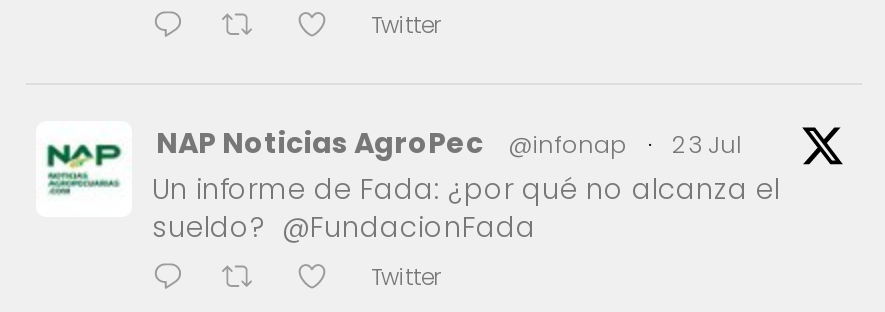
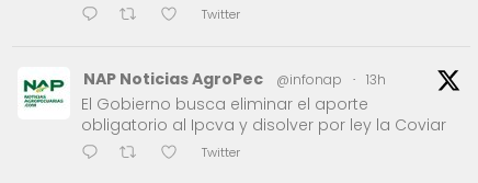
- 23 Jul
- Un informe de Fada: ¿por qué no alcanza el
- sueldo? @FundacionFada
+ 13h
+ El Gobierno busca eliminar el aporte
+ obligatorio al Ipcva y disolver por ley la Coviar
